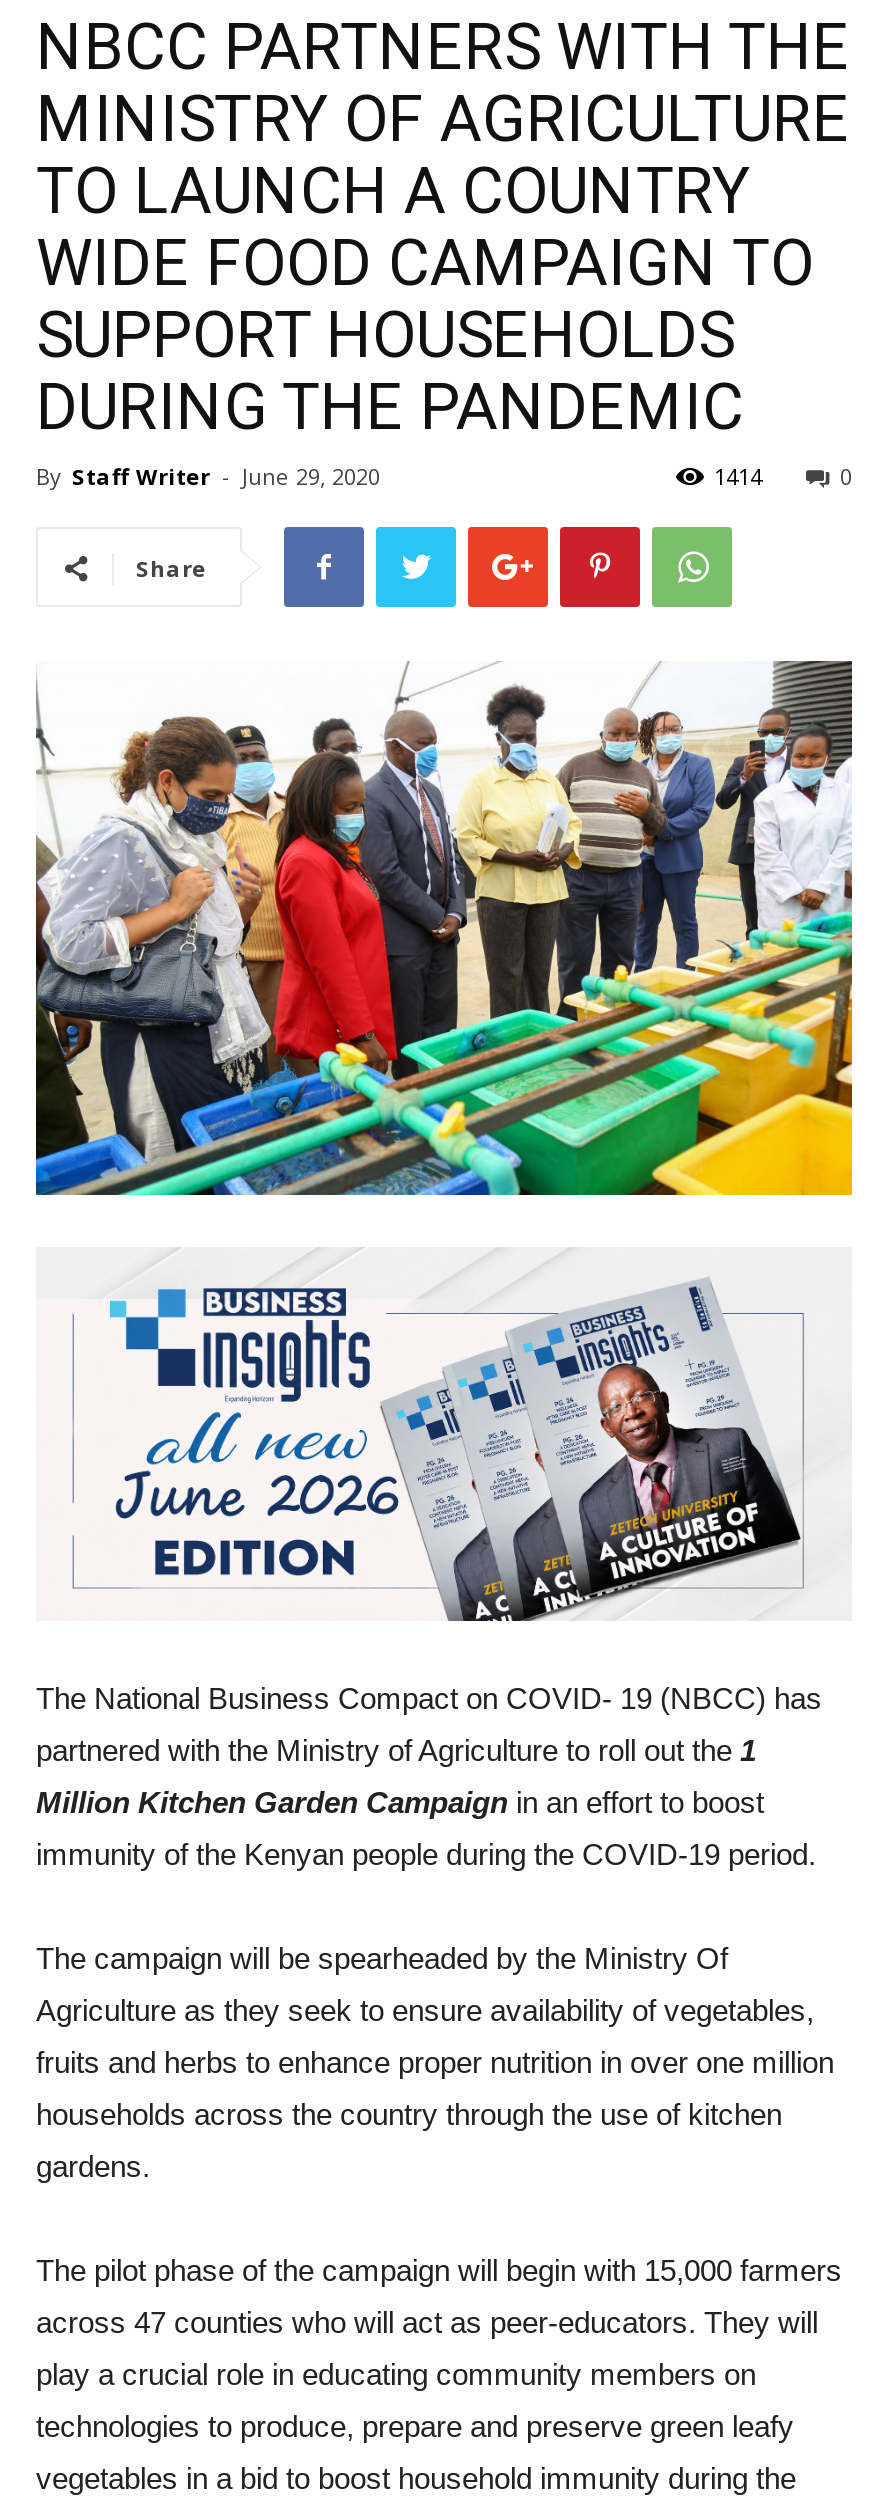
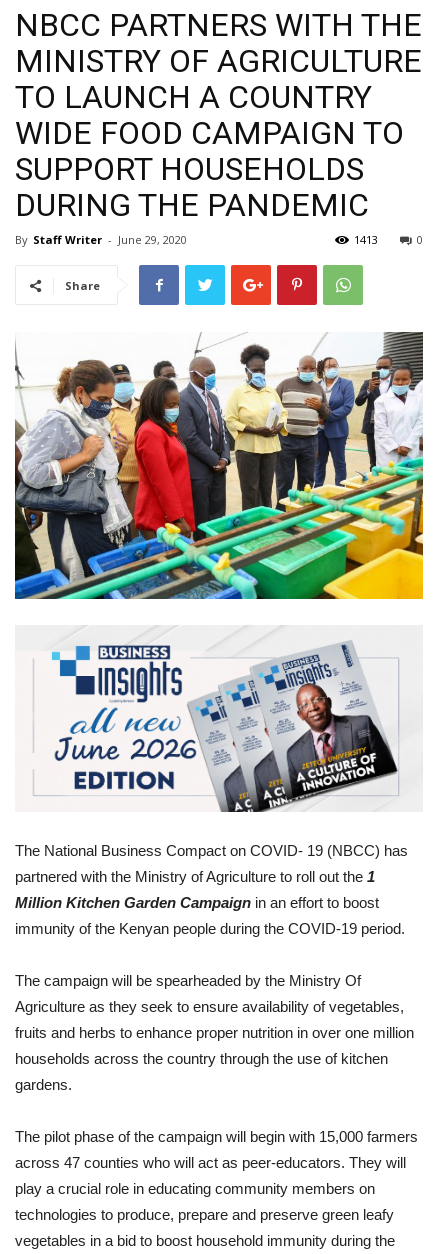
- 1414
+ 1413
